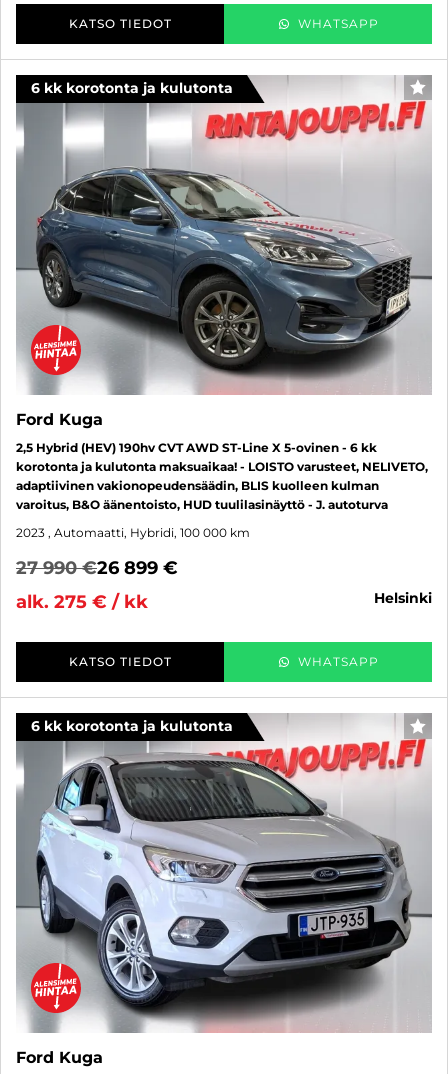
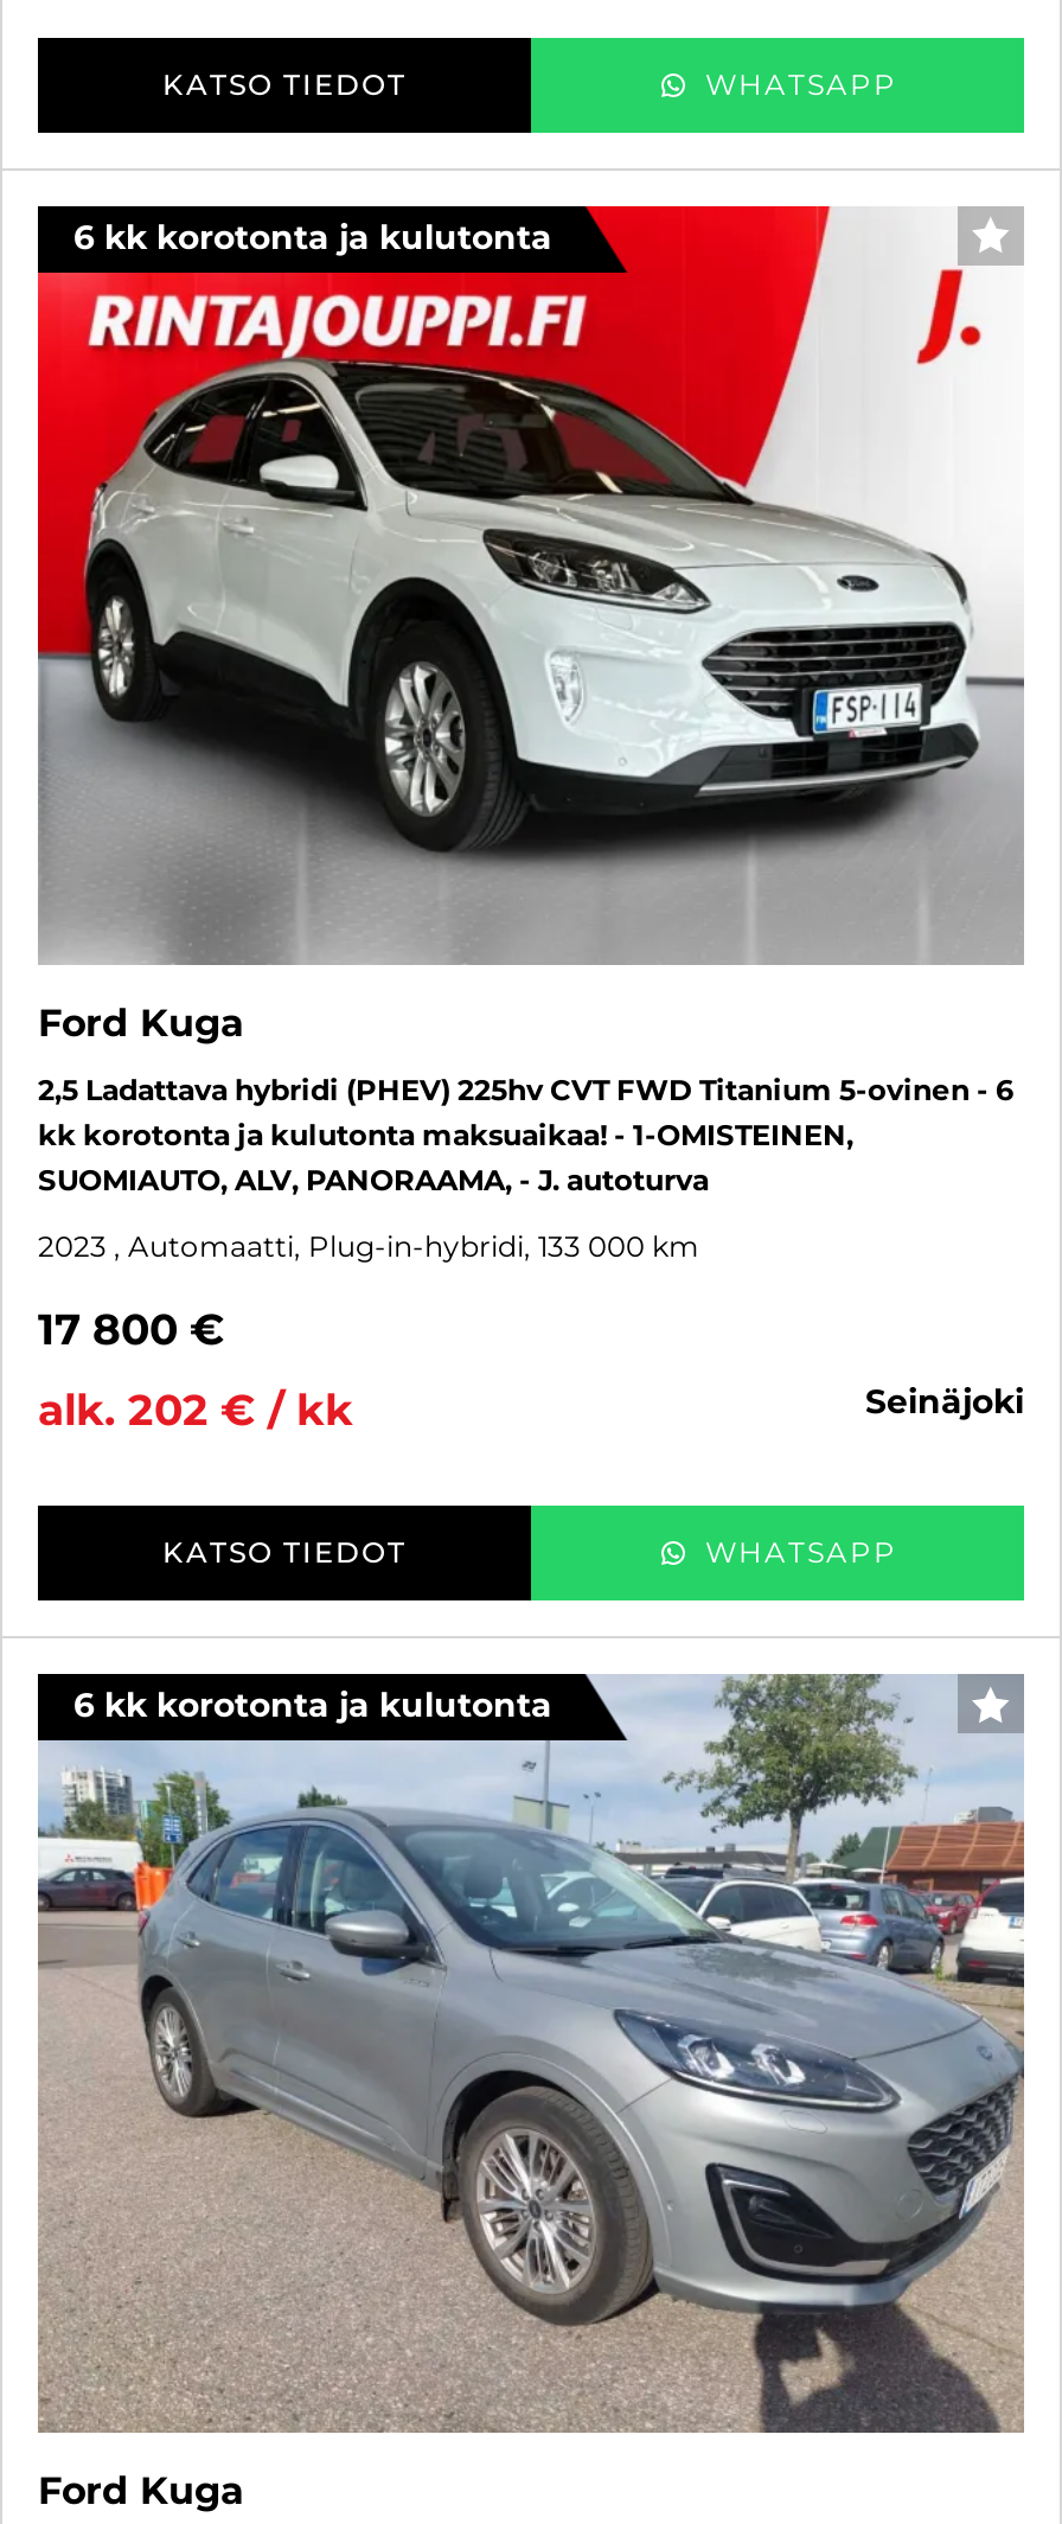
- [image]
+ [image]

- 2,5 Hybrid (HEV) 190hv CVT AWD ST-Line X 5-ovinen - 6 kk
- korotonta ja kulutonta maksuaikaa! - LOISTO varusteet, NELIVETO,
- adaptiivinen vakionopeudensäädin, BLIS kuolleen kulman
- varoitus, B&O äänentoisto, HUD tuulilasinäyttö - J. autoturva
+ 2,5 Ladattava hybridi (PHEV) 225hv CVT FWD Titanium 5-ovinen - 6
+ kk korotonta ja kulutonta maksuaikaa! - 1-OMISTEINEN,
+ SUOMIAUTO, ALV, PANORAAMA, - J. autoturva

- 2023 , Automaatti, Hybridi, 100 000 km
+ 2023 , Automaatti, Plug-in-hybridi, 133 000 km

- 27 990 €26 899 €
+ 17 800 €

- alk. 275 € / kk
- helsinki
+ alk. 202 € / kk
+ seinäjoki

- [image]
+ [image]
